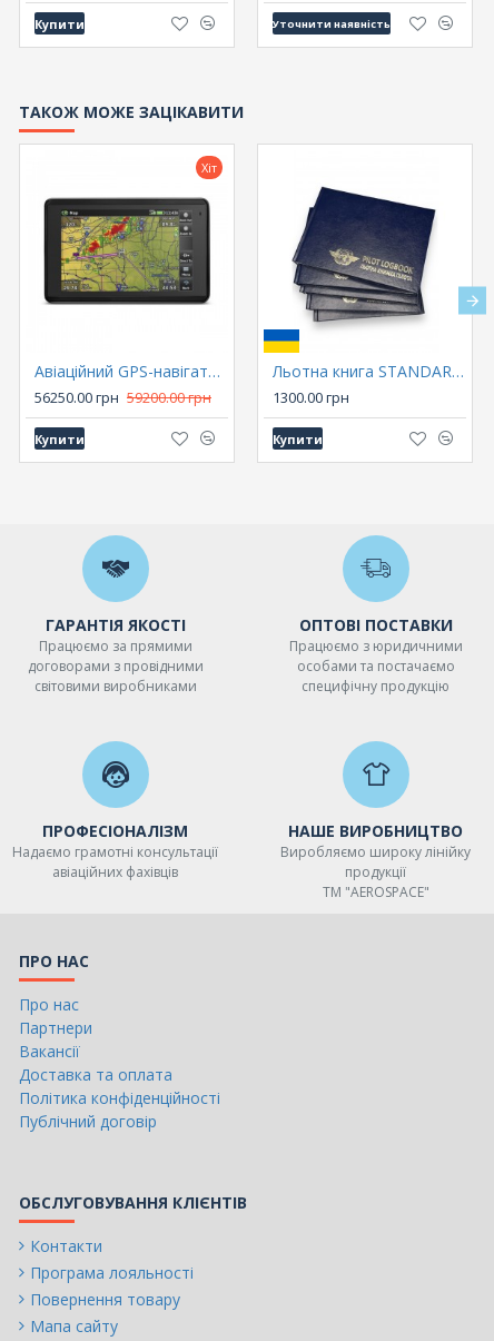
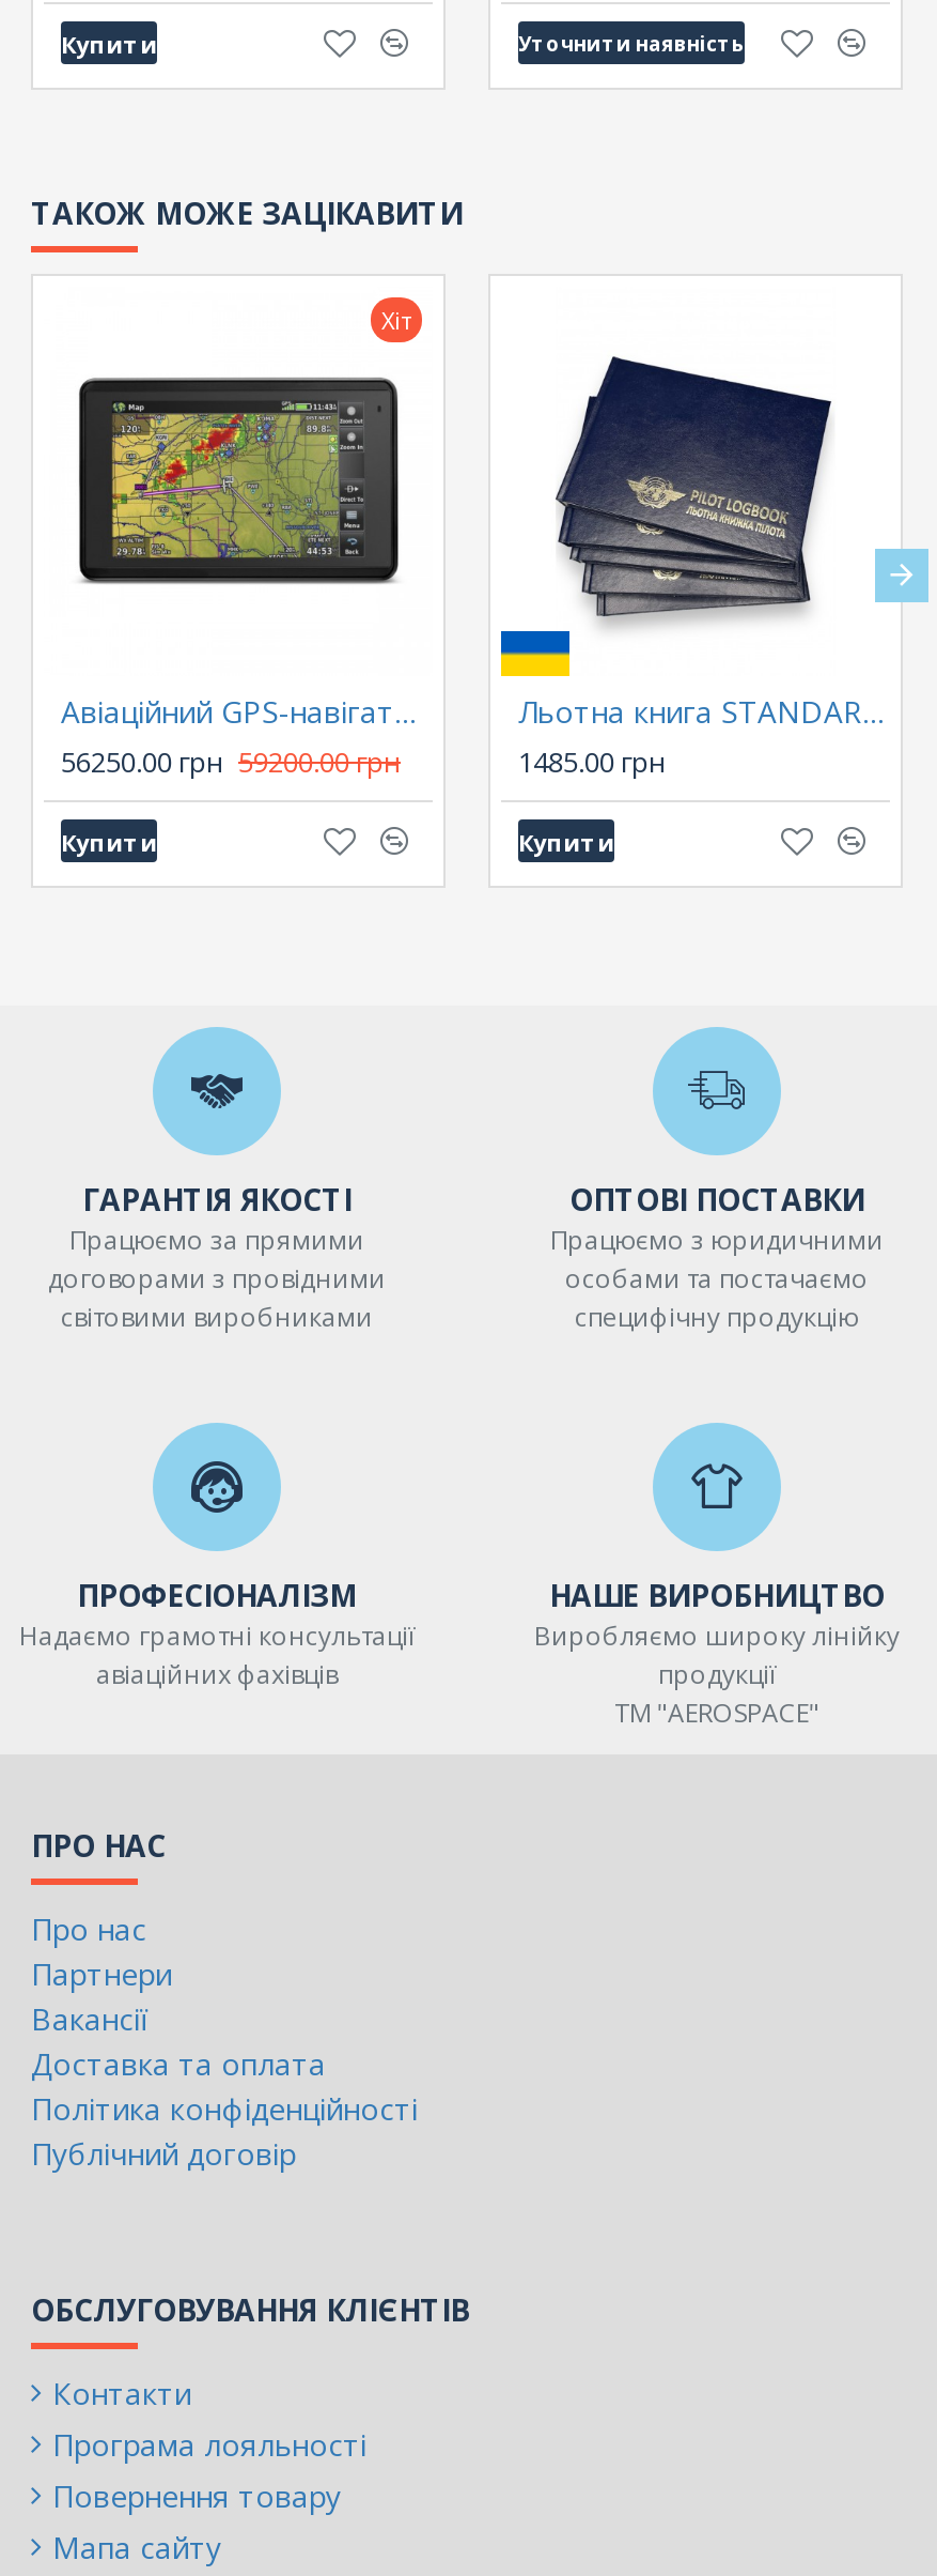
- 1300.00 грн
+ 1485.00 грн
